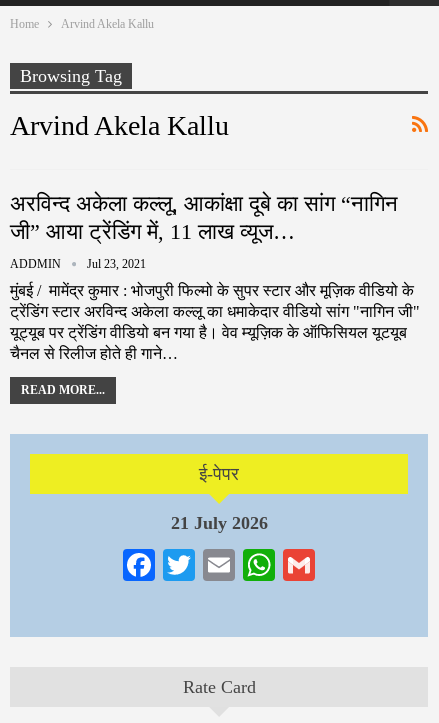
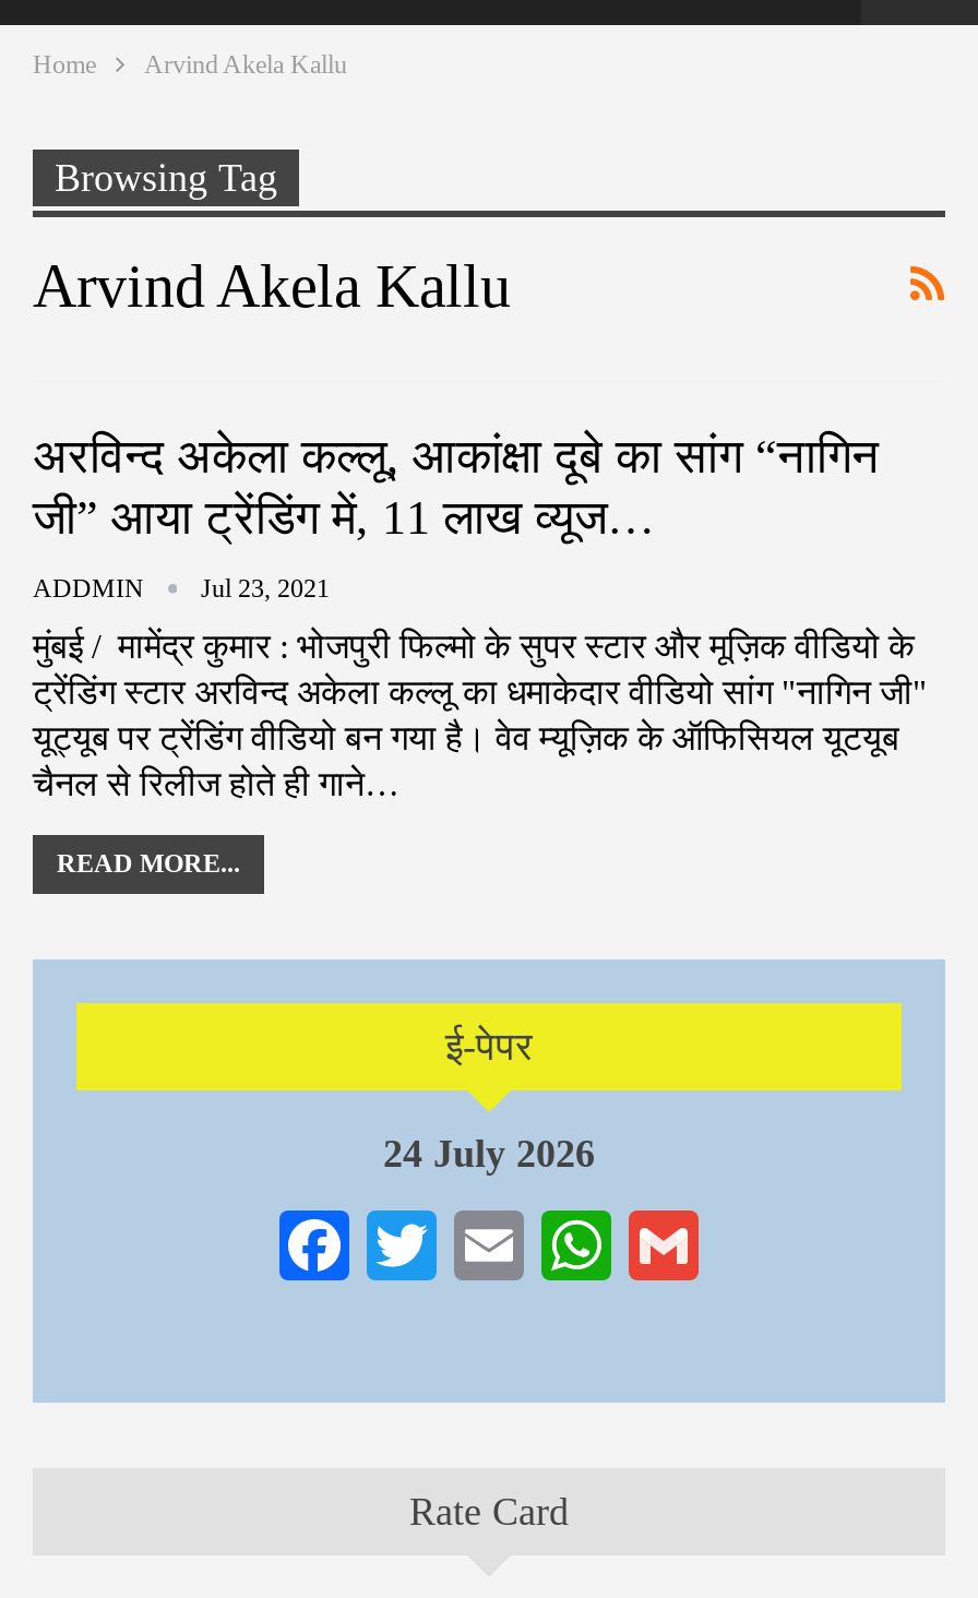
- 21 July 2026
+ 24 July 2026
